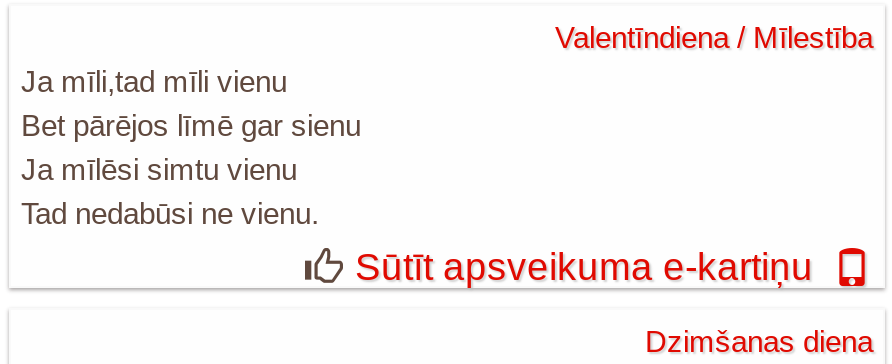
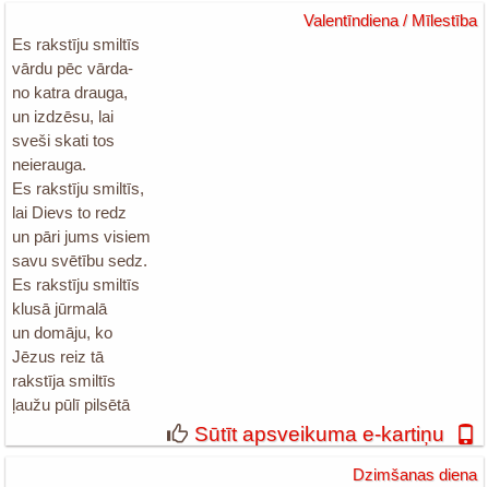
- Ja mīli,tad mīli vienu
- Bet pārējos līmē gar sienu
- Ja mīlēsi simtu vienu
- Tad nedabūsi ne vienu.
+ Es rakstīju smiltīs
+ vārdu pēc vārda-
+ no katra drauga,
+ un izdzēsu, lai
+ sveši skati tos
+ neierauga.
+ Es rakstīju smiltīs,
+ lai Dievs to redz
+ un pāri jums visiem
+ savu svētību sedz.
+ Es rakstīju smiltīs
+ klusā jūrmalā
+ un domāju, ko
+ Jēzus reiz tā
+ rakstīja smiltīs
+ ļaužu pūlī pilsētā
